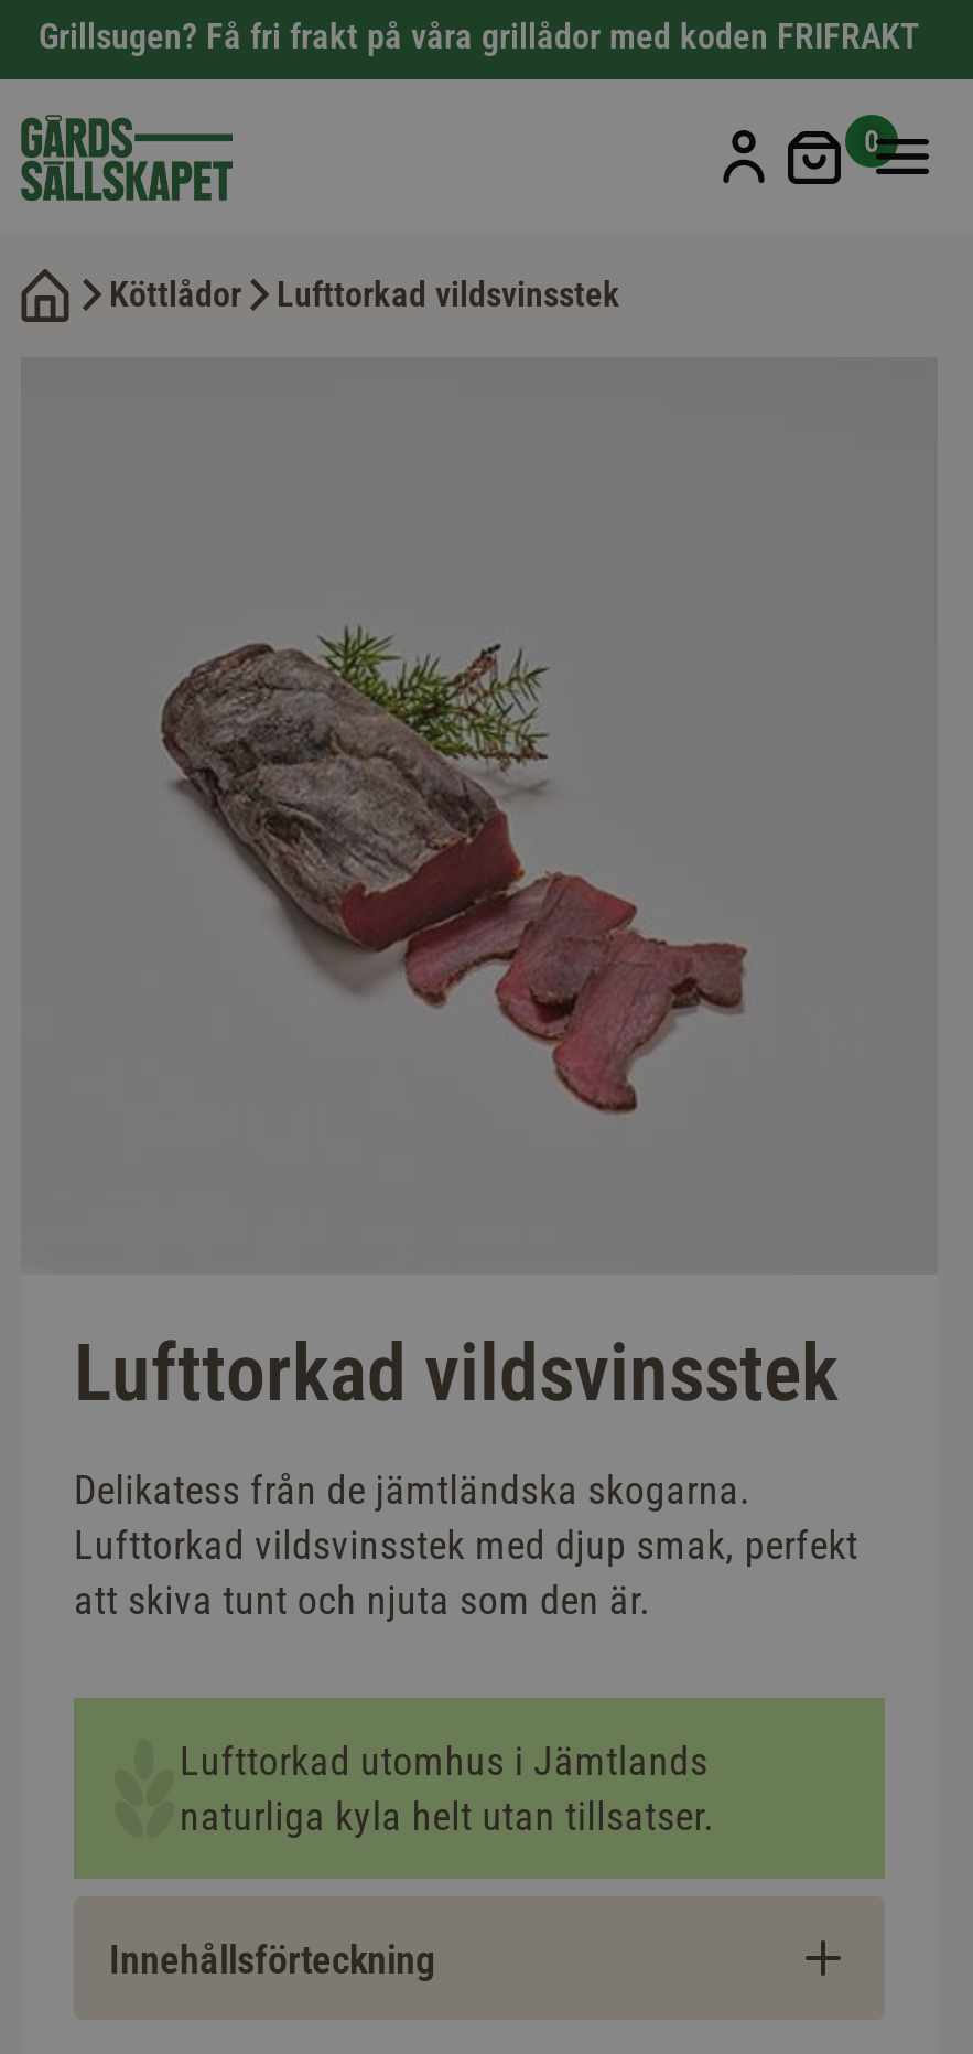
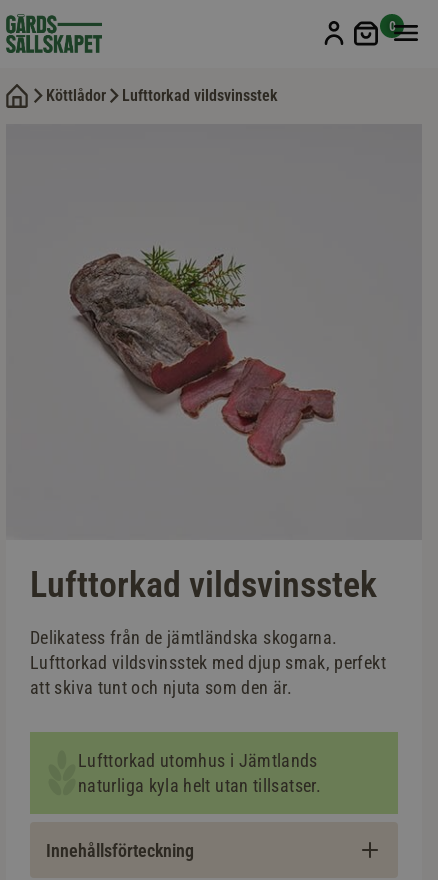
- Grillsugen? Få fri frakt på våra grillådor med koden FRIFRAKT
